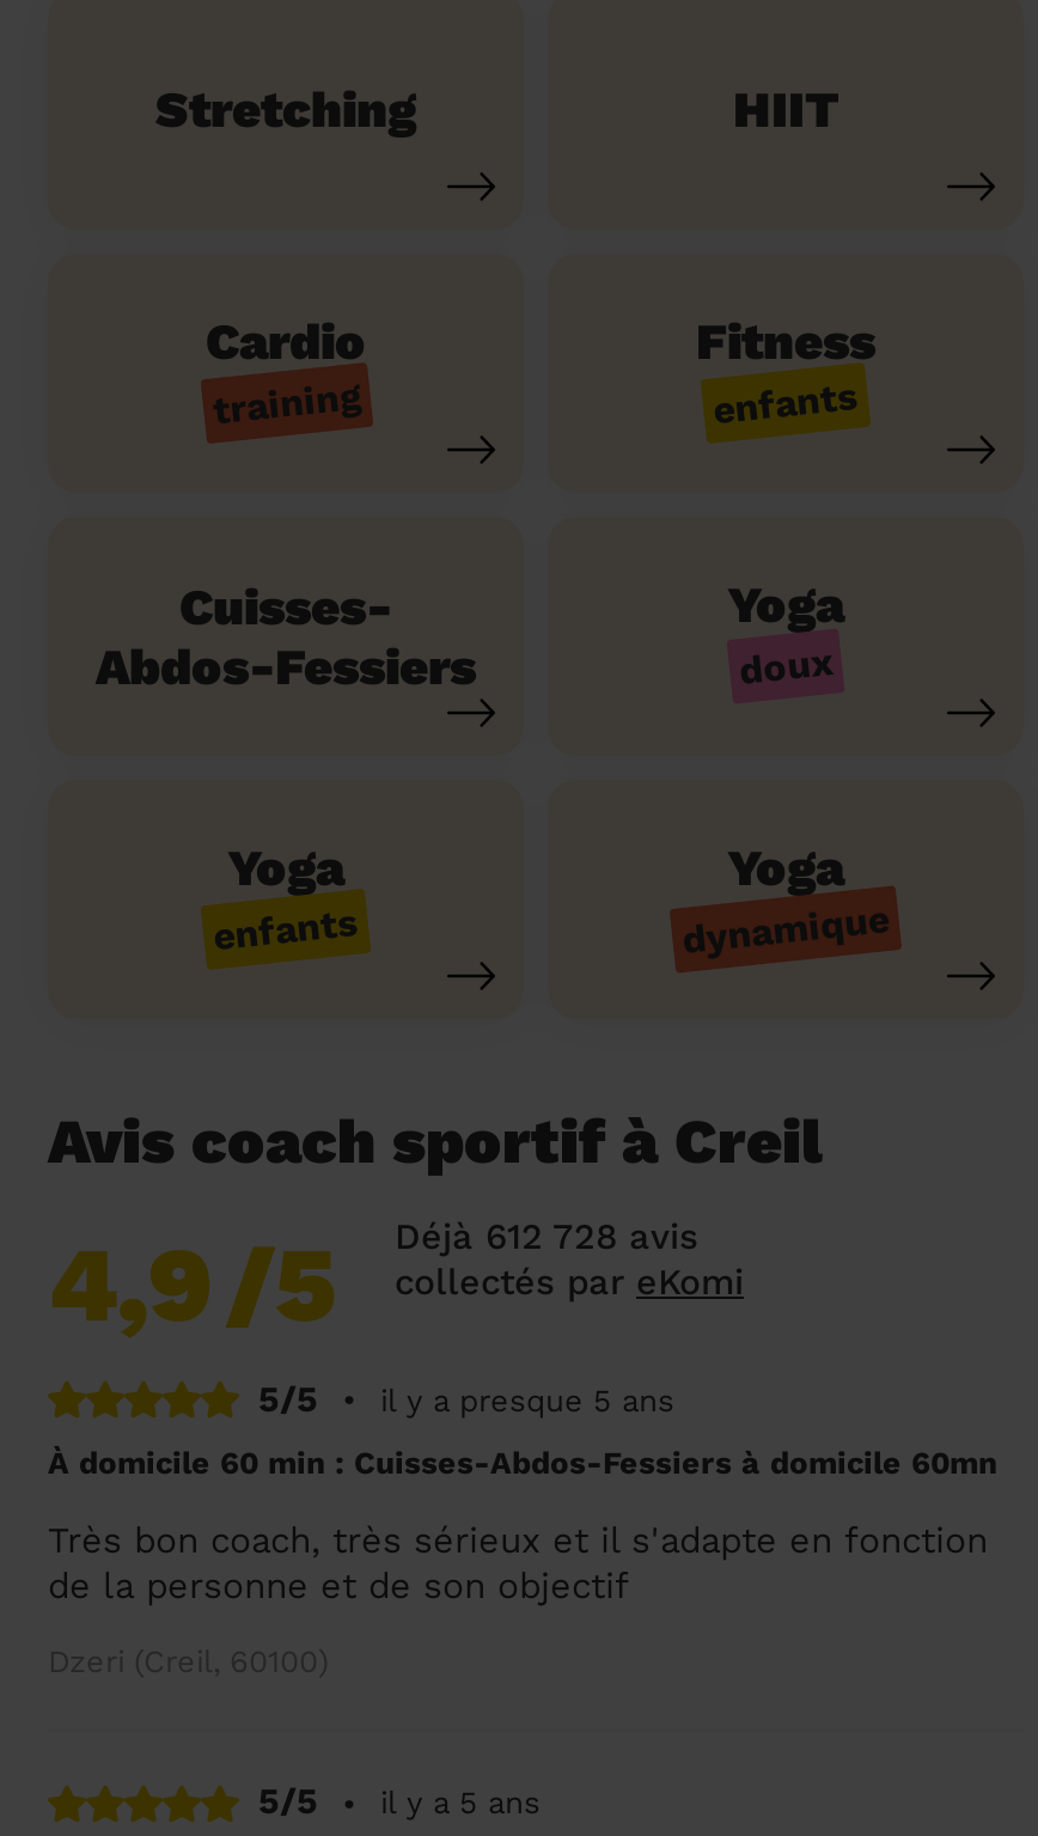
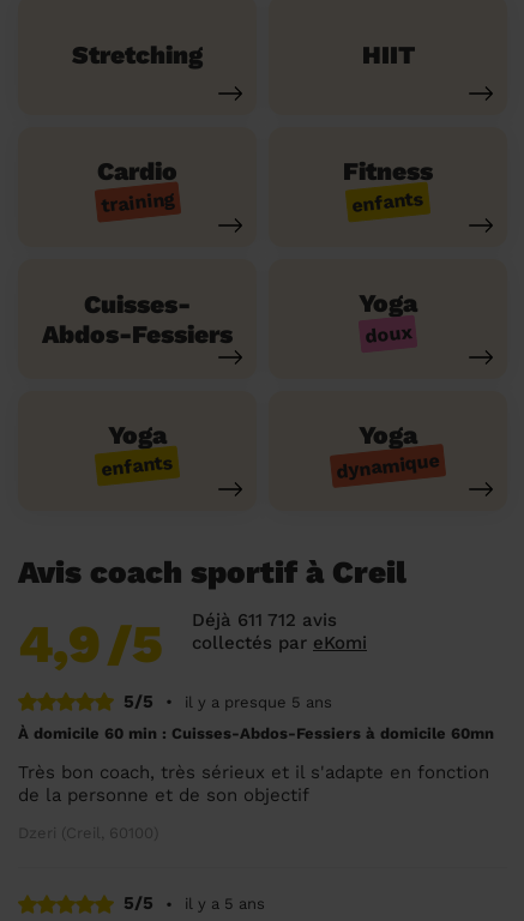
- Déjà 612 728 avis
+ Déjà 611 712 avis
